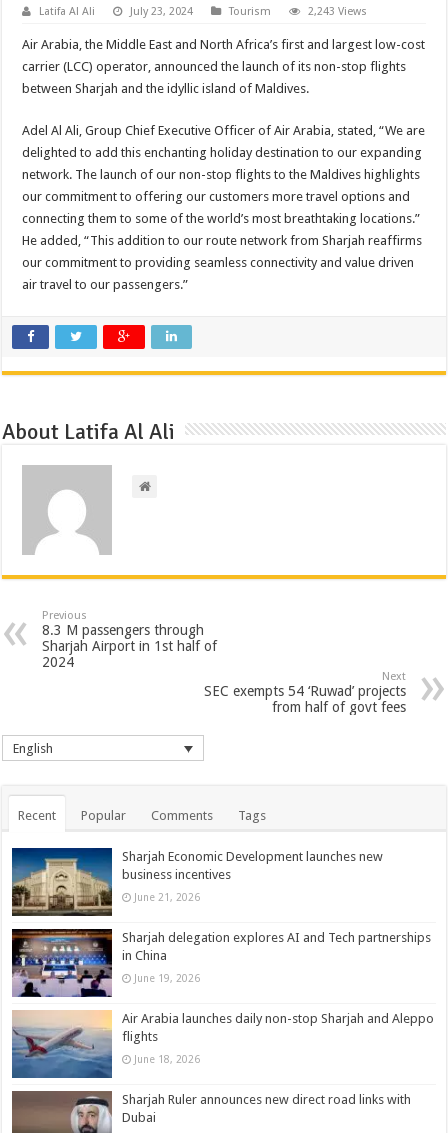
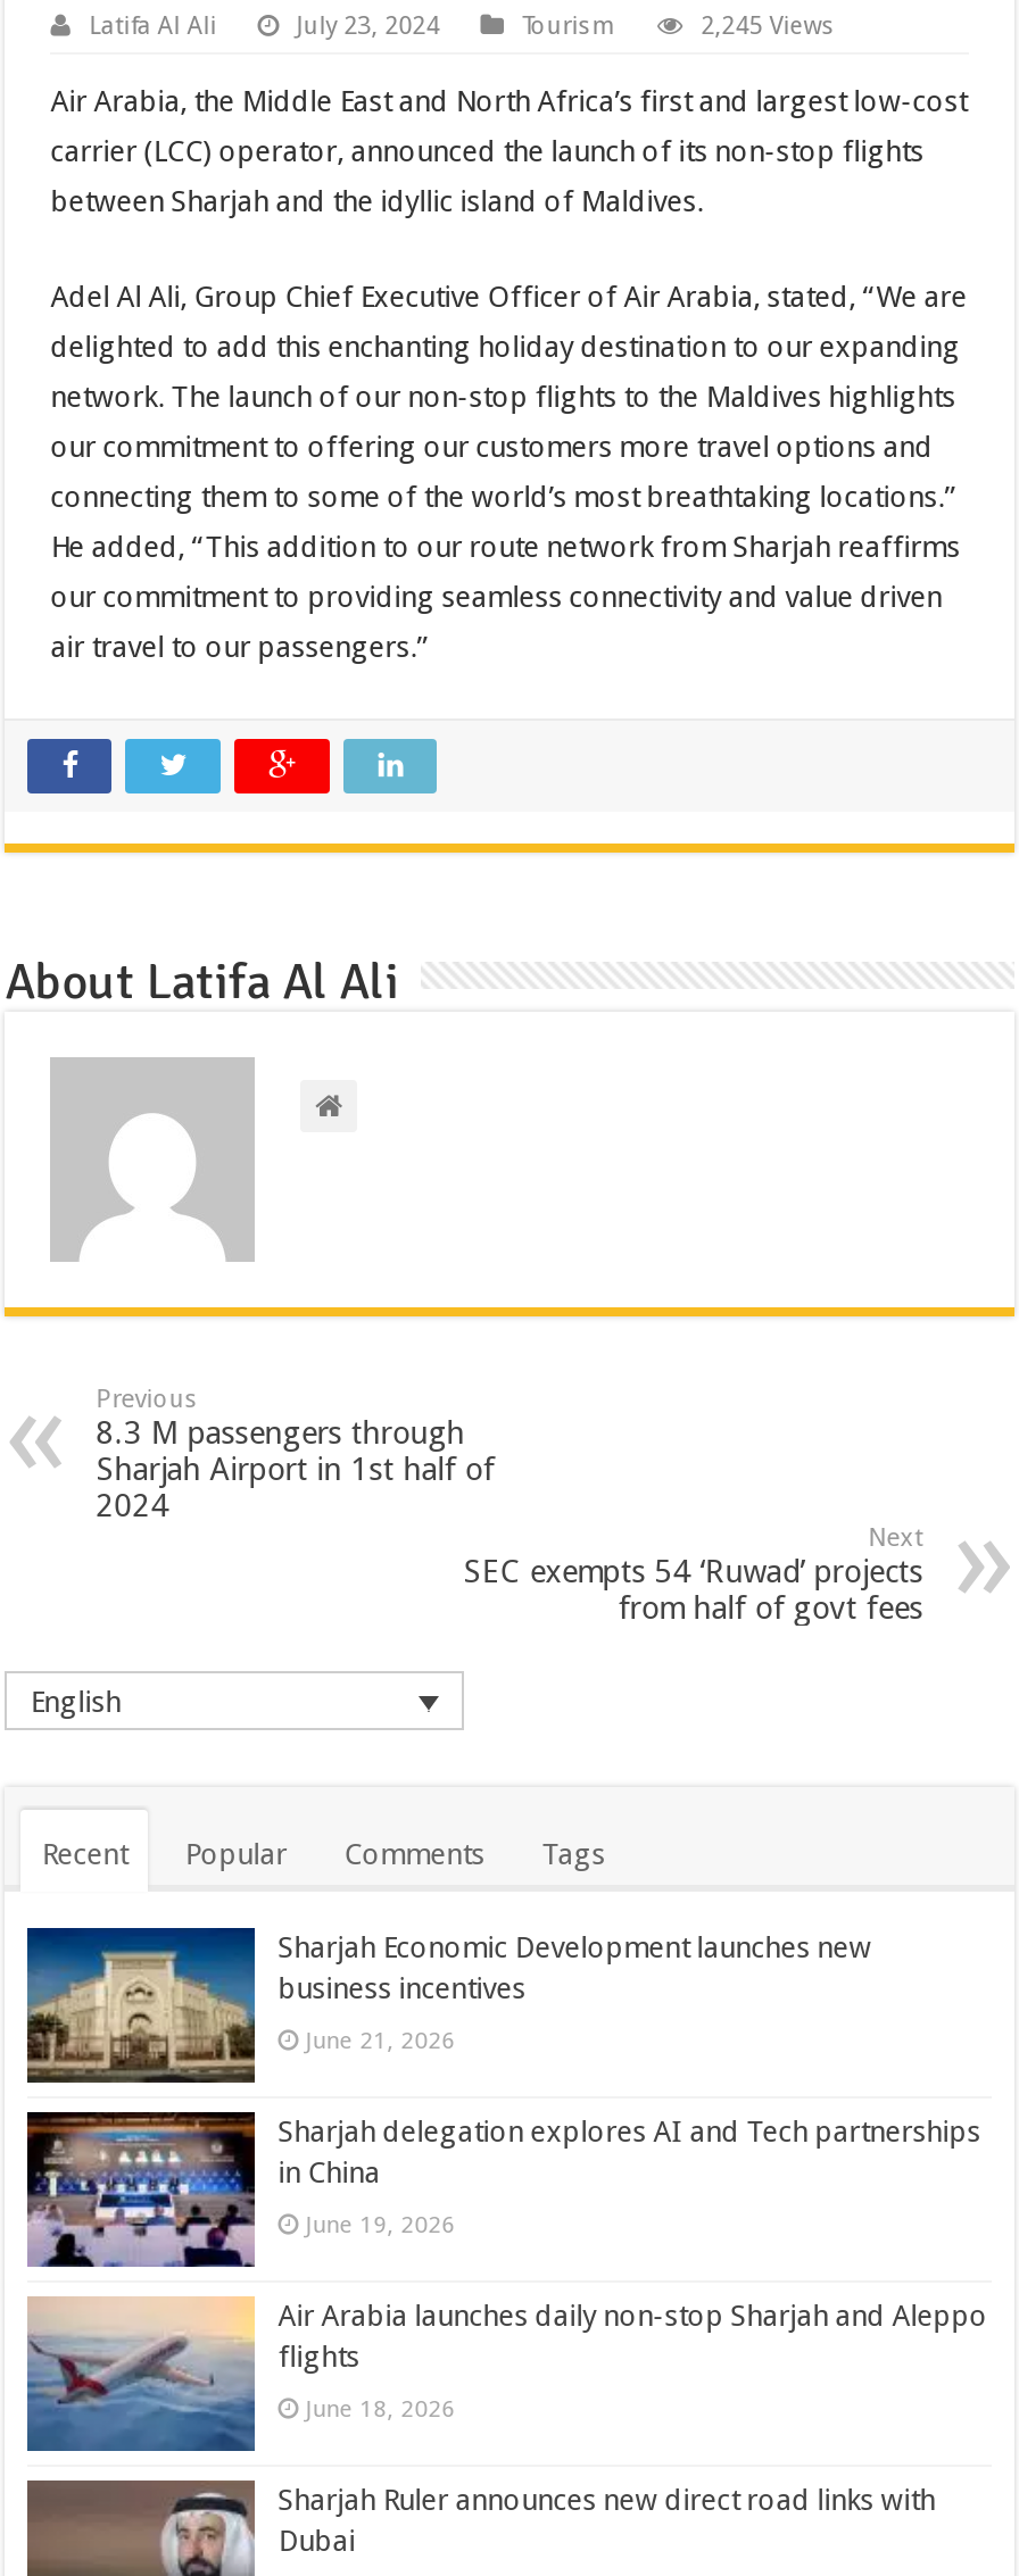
- 2,243 Views
+ 2,245 Views
